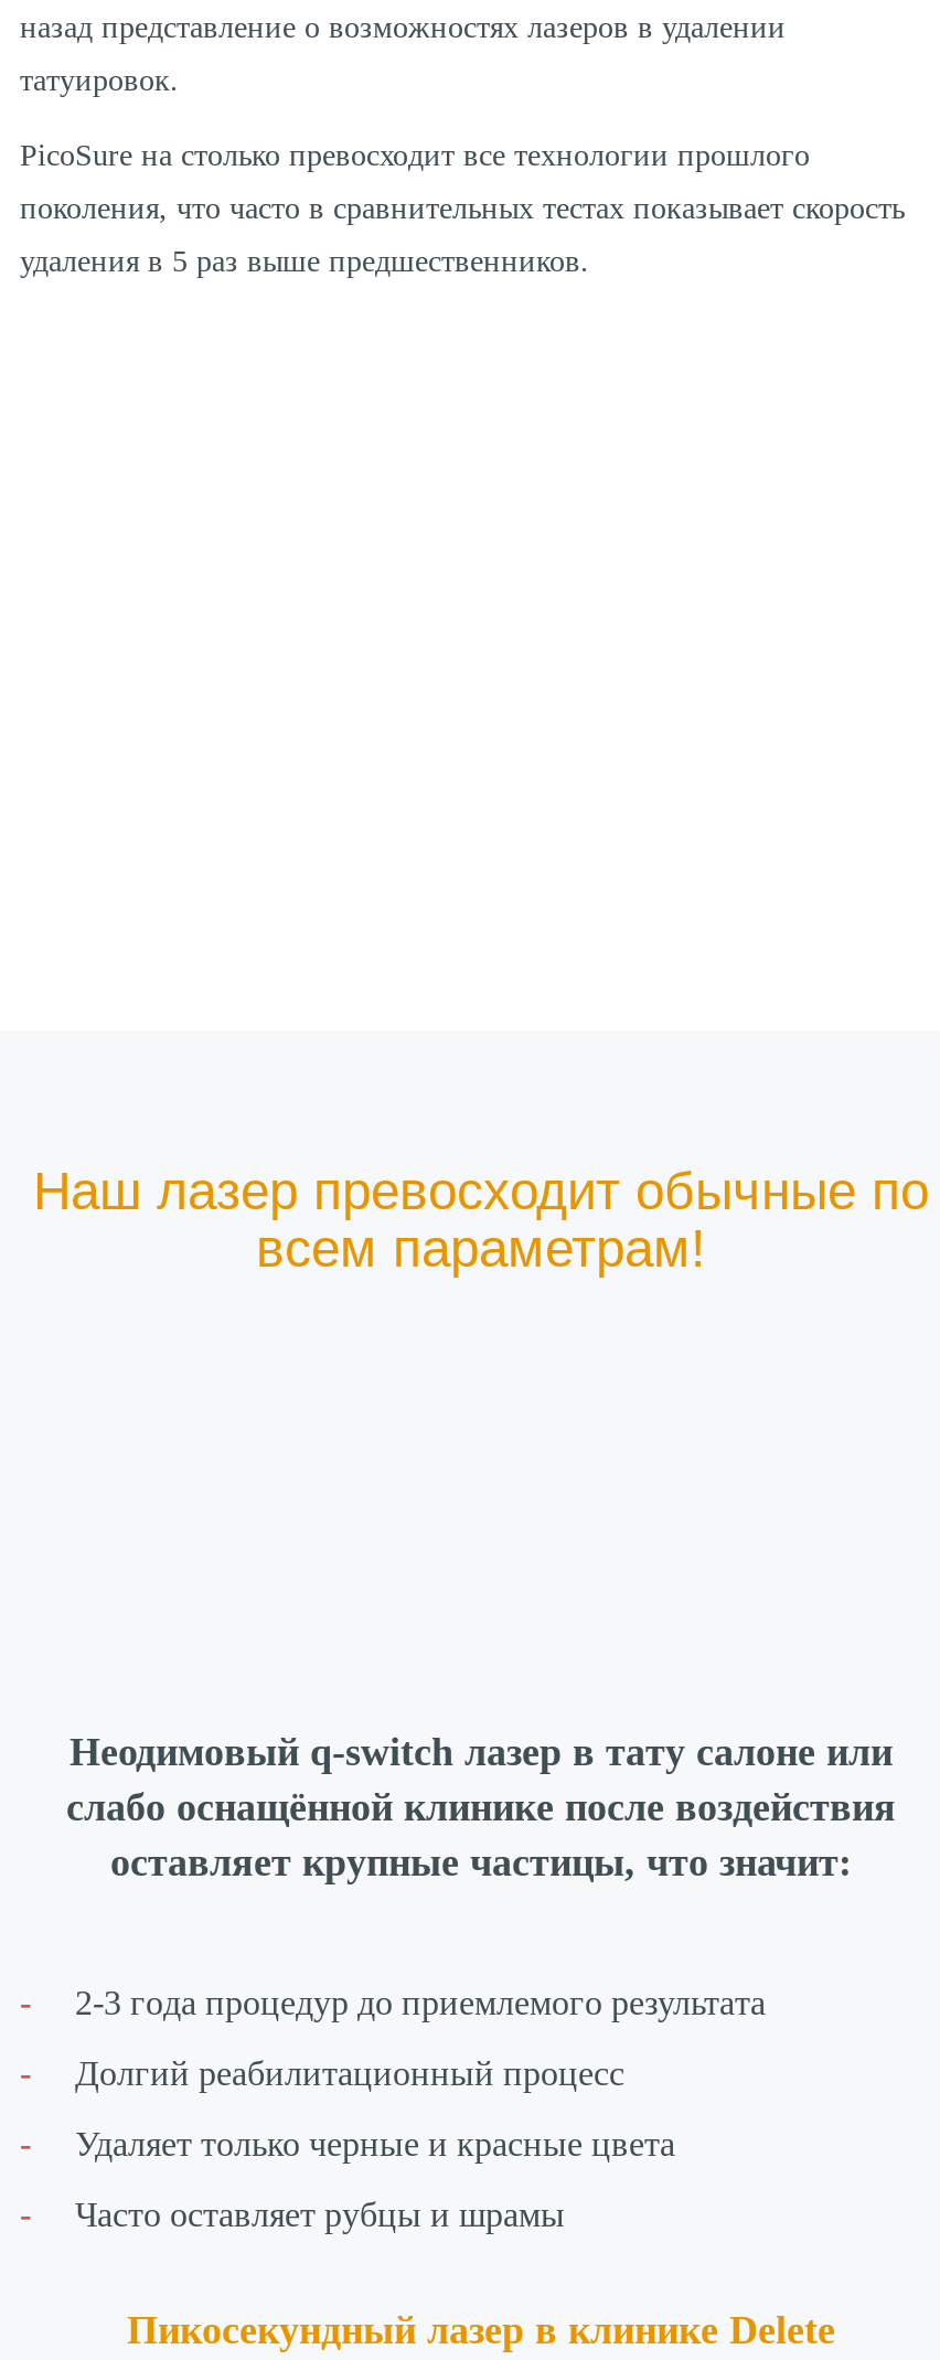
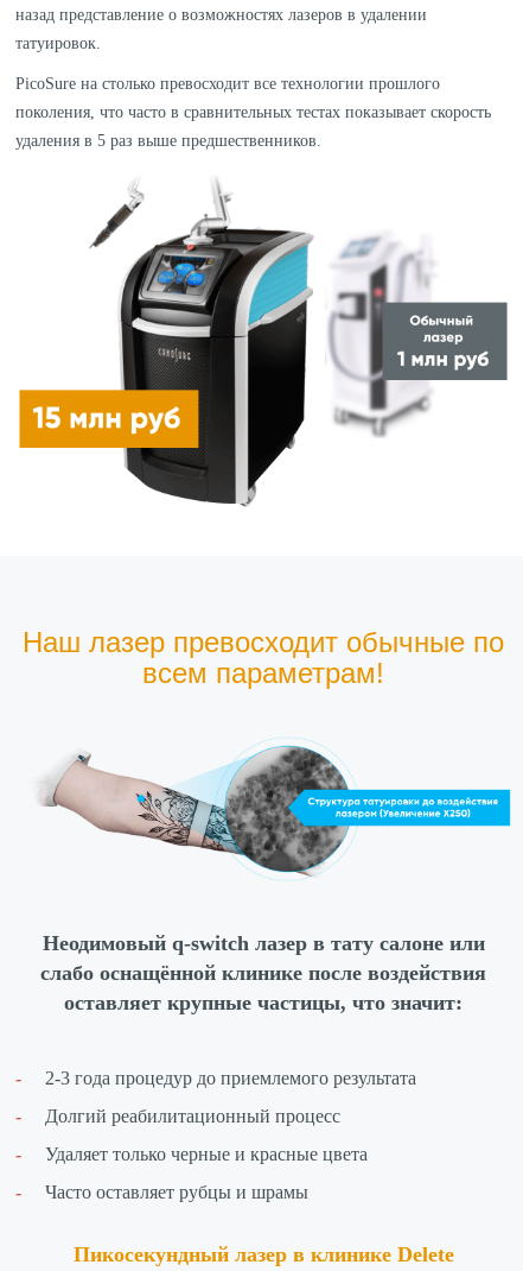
+ [image]

+ [image]

+ [image]
